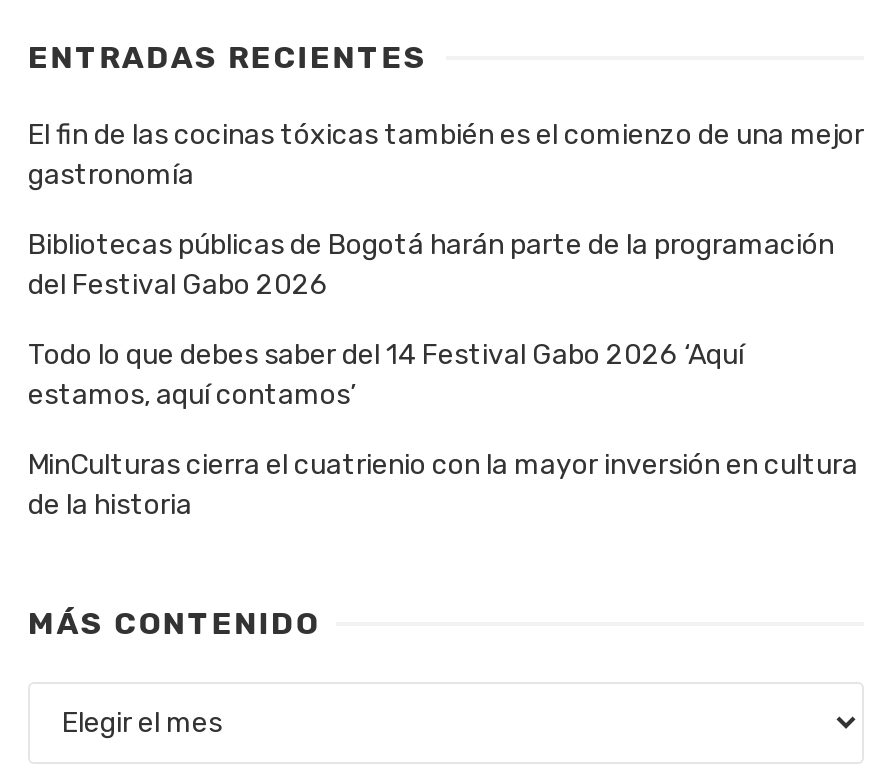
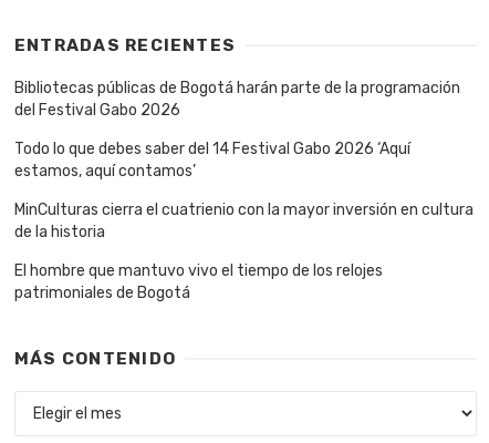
- El fin de las cocinas tóxicas también es el comienzo de una mejor
- gastronomía

moved up: Bibliotecas públicas de Bogotá harán parte de la programación | del Festival Gabo 2026 | Todo lo que debes saber del 14 Festival Gabo 2026 ‘Aquí | estamos, aquí contamos’ | MinCulturas cierra el cuatrienio con la mayor inversión en cultura | de la historia

+ El hombre que mantuvo vivo el tiempo de los relojes
+ patrimoniales de Bogotá
